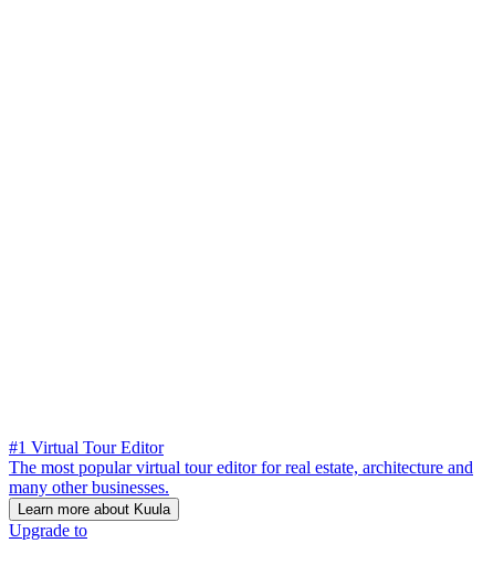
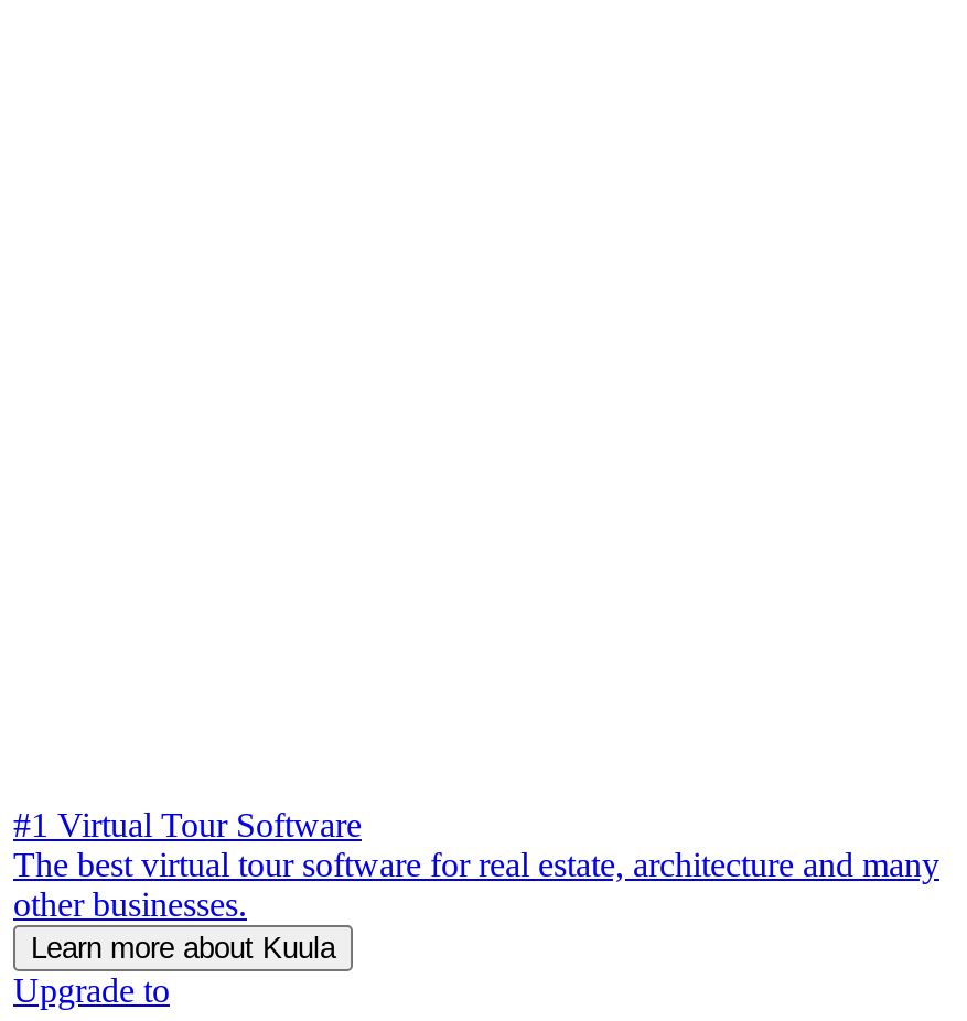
- #1 Virtual Tour Editor
- The most popular virtual tour editor for real estate, architecture and
- many other businesses.
+ #1 Virtual Tour Software
+ The best virtual tour software for real estate, architecture and many
+ other businesses.
